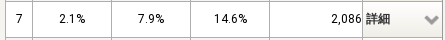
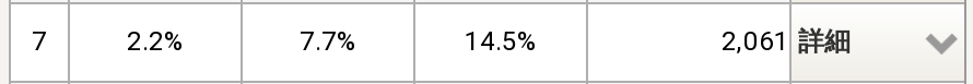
- 2.1%
+ 2.2%

- 7.9%
+ 7.7%

- 14.6%
+ 14.5%

- 2,086 詳細
+ 2,061 詳細
